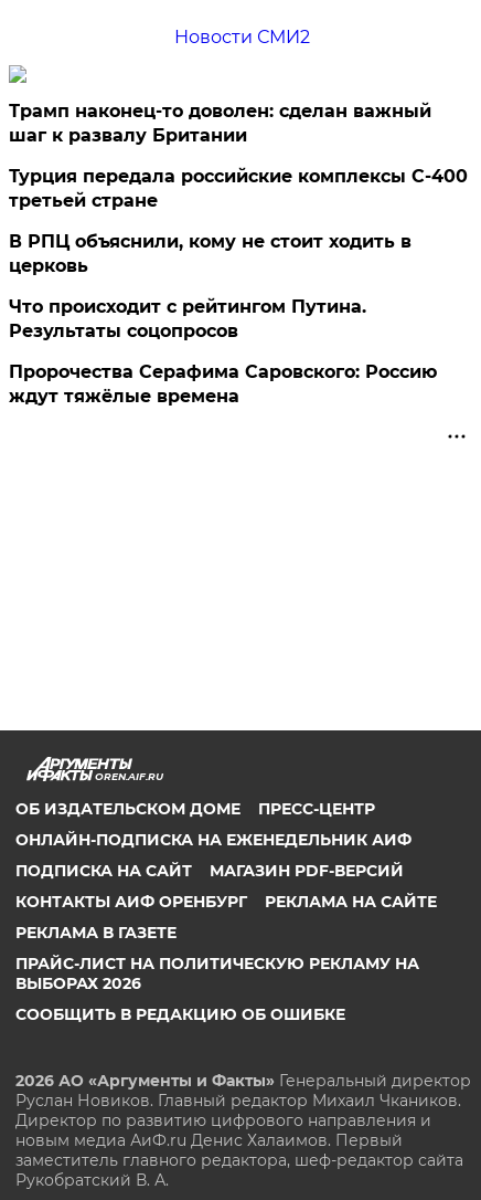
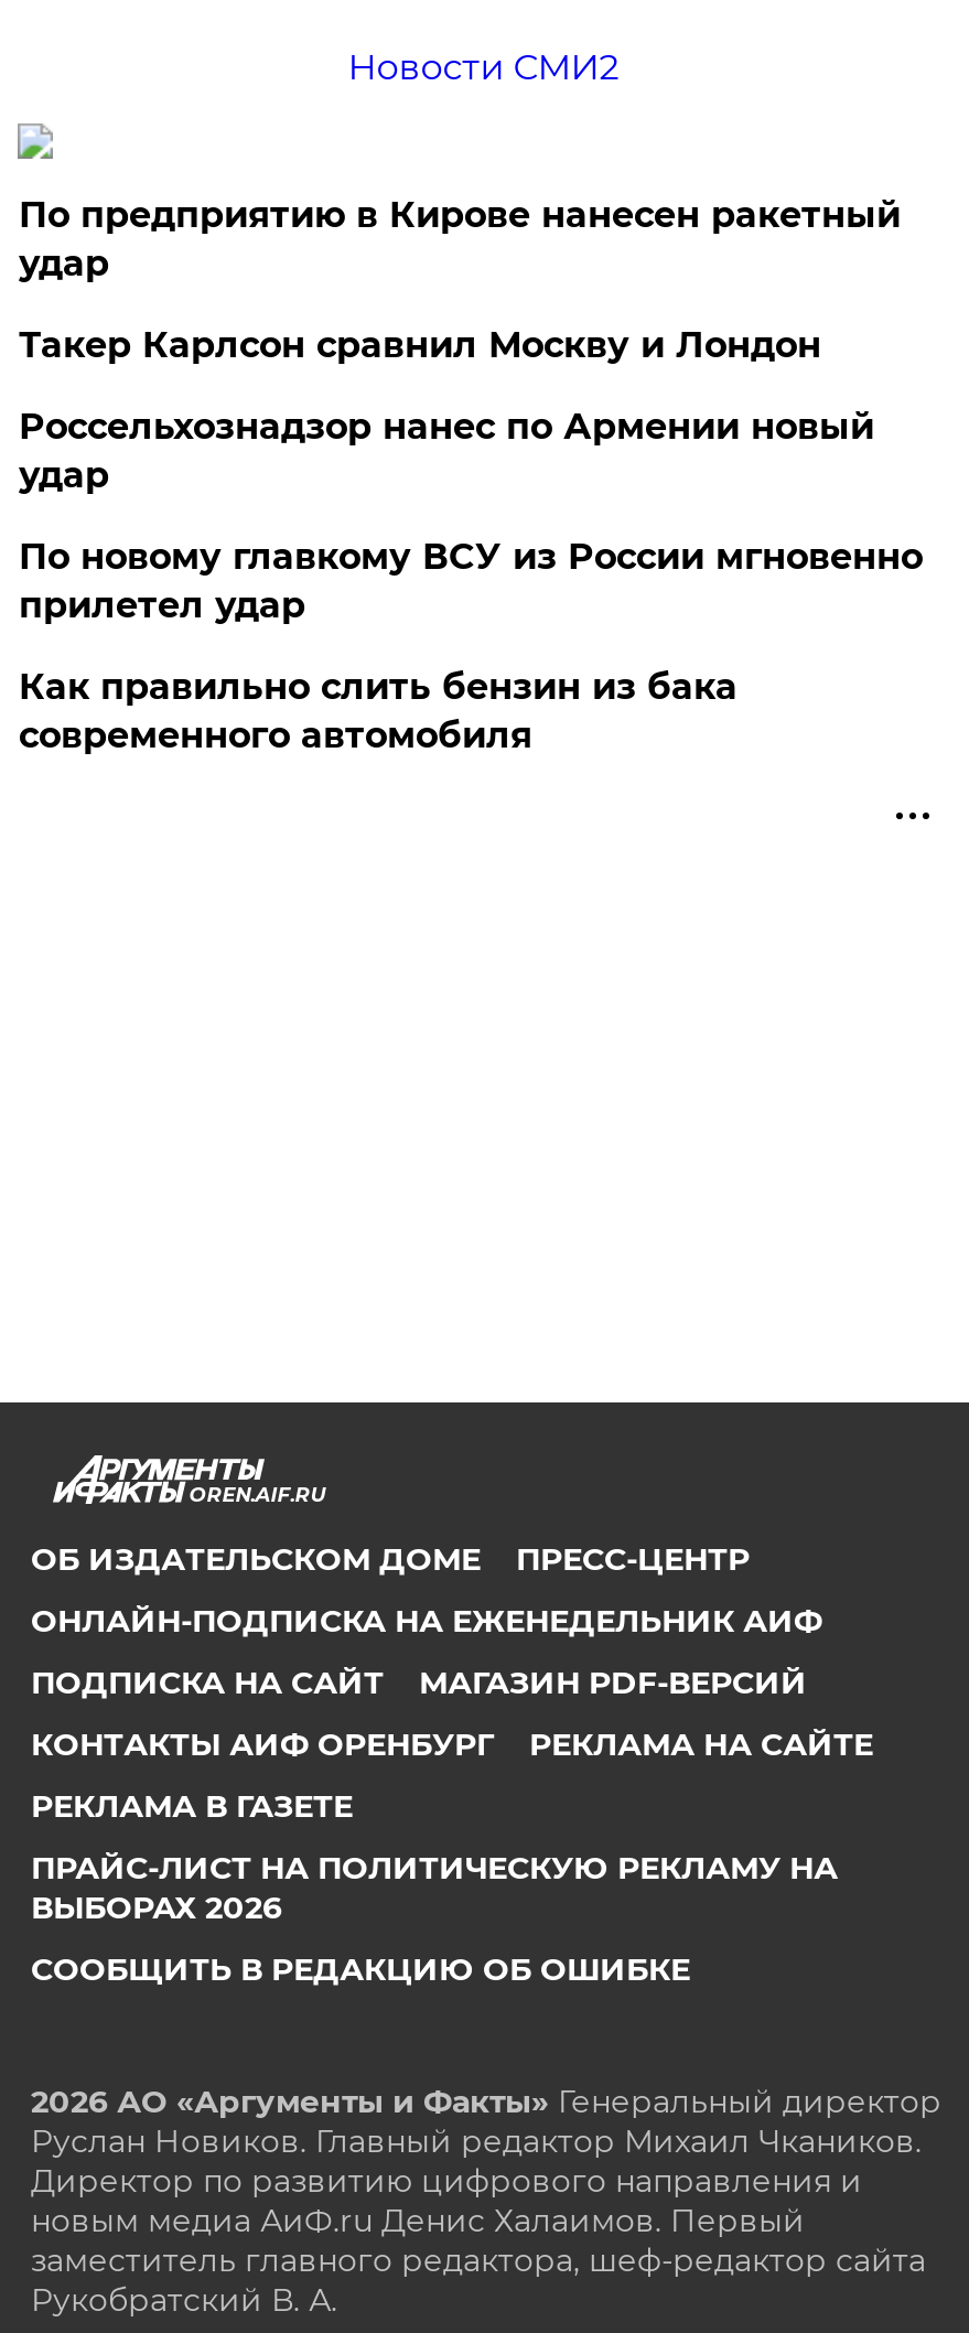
- Трамп наконец-то доволен: сделан важный
- шаг к развалу Британии
+ По предприятию в Кирове нанесен ракетный
+ удар

- Турция передала российские комплексы С-400
- третьей стране
+ Такер Карлсон сравнил Москву и Лондон

- В РПЦ объяснили, кому не стоит ходить в
- церковь
+ Россельхознадзор нанес по Армении новый
+ удар

- Что происходит с рейтингом Путина.
- Результаты соцопросов
+ По новому главкому ВСУ из России мгновенно
+ прилетел удар

- Пророчества Серафима Саровского: Россию
- ждут тяжёлые времена
+ Как правильно слить бензин из бака
+ современного автомобиля
